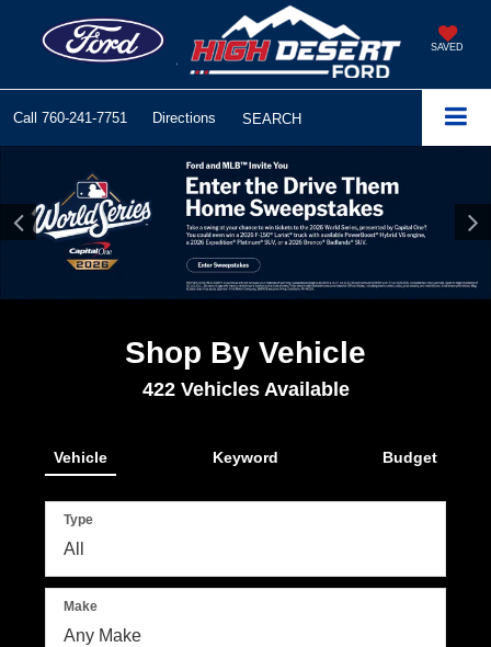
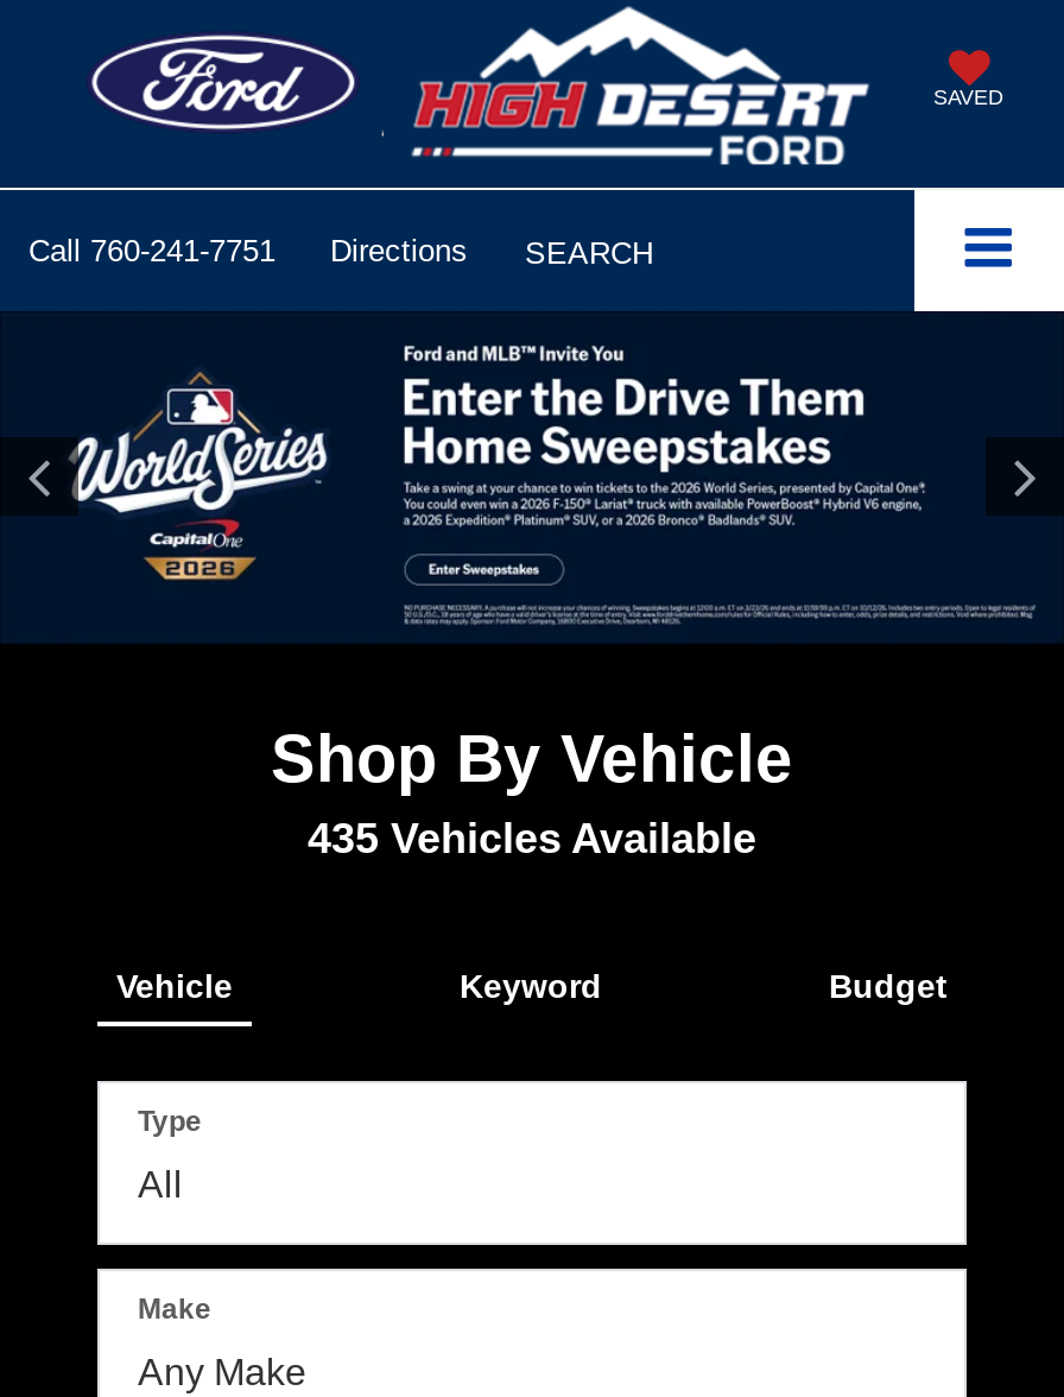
- 422 Vehicles Available
+ 435 Vehicles Available
